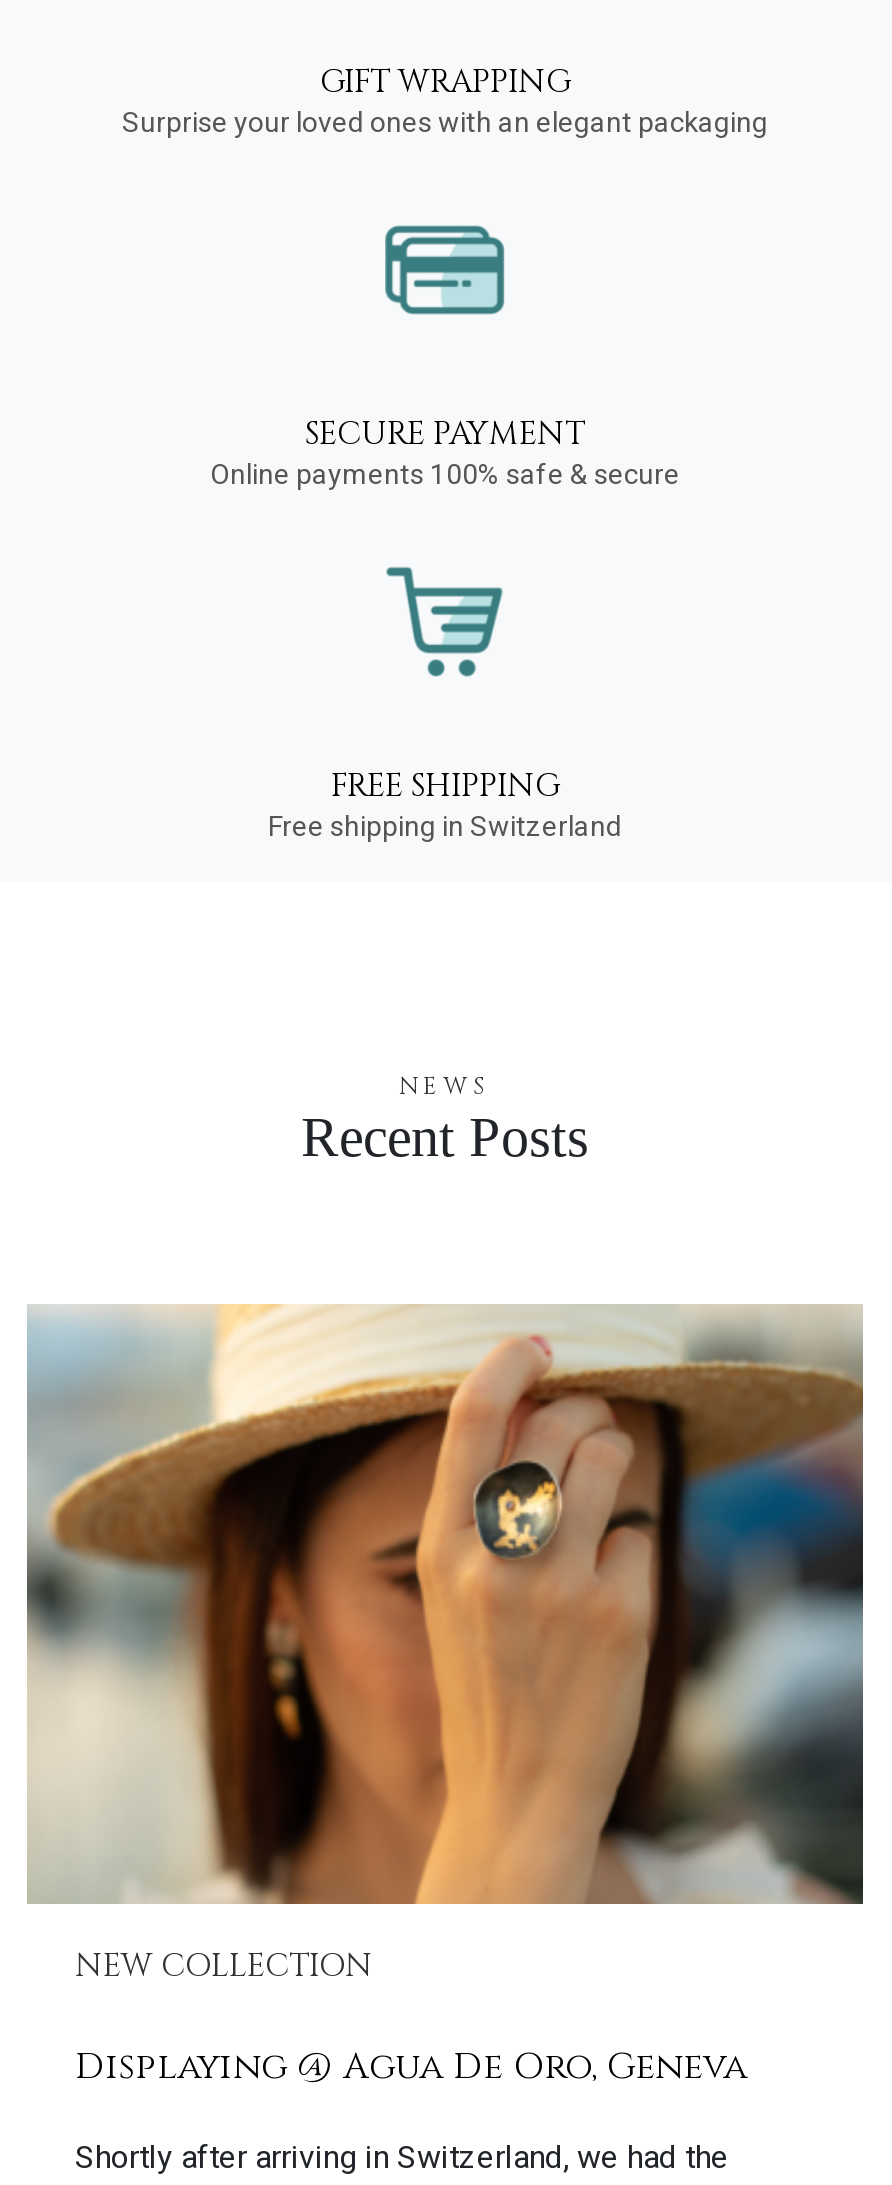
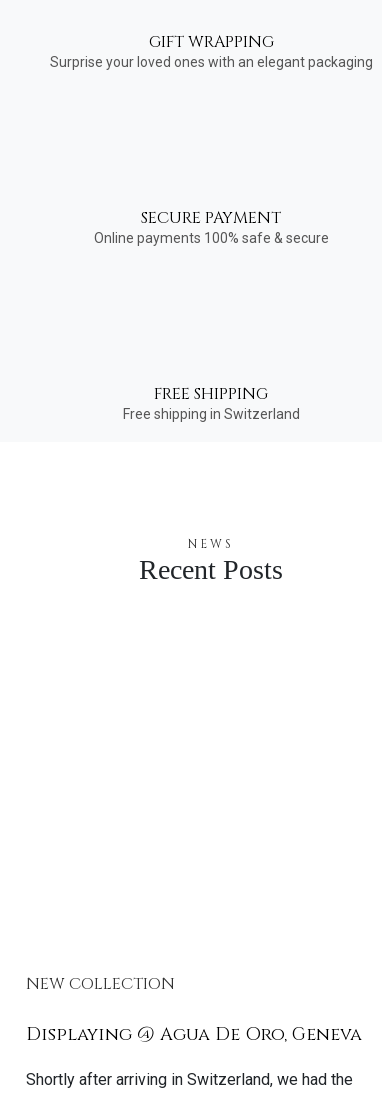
- [image]

- [image]

- [image]
